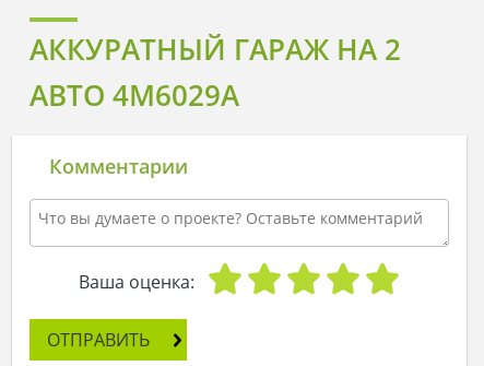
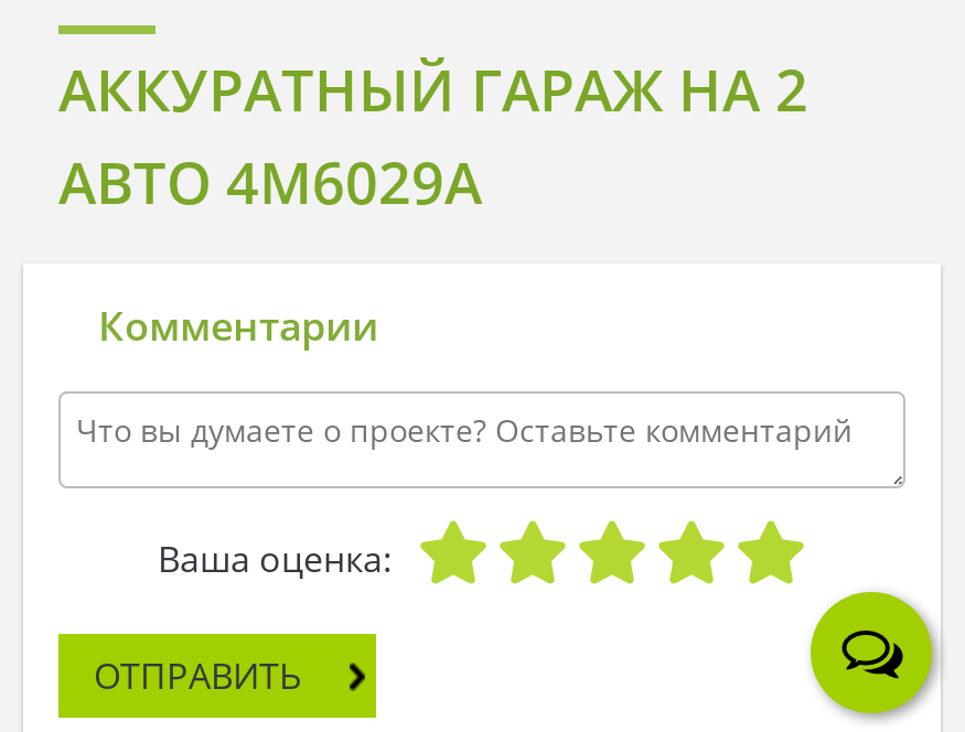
+ [image]
